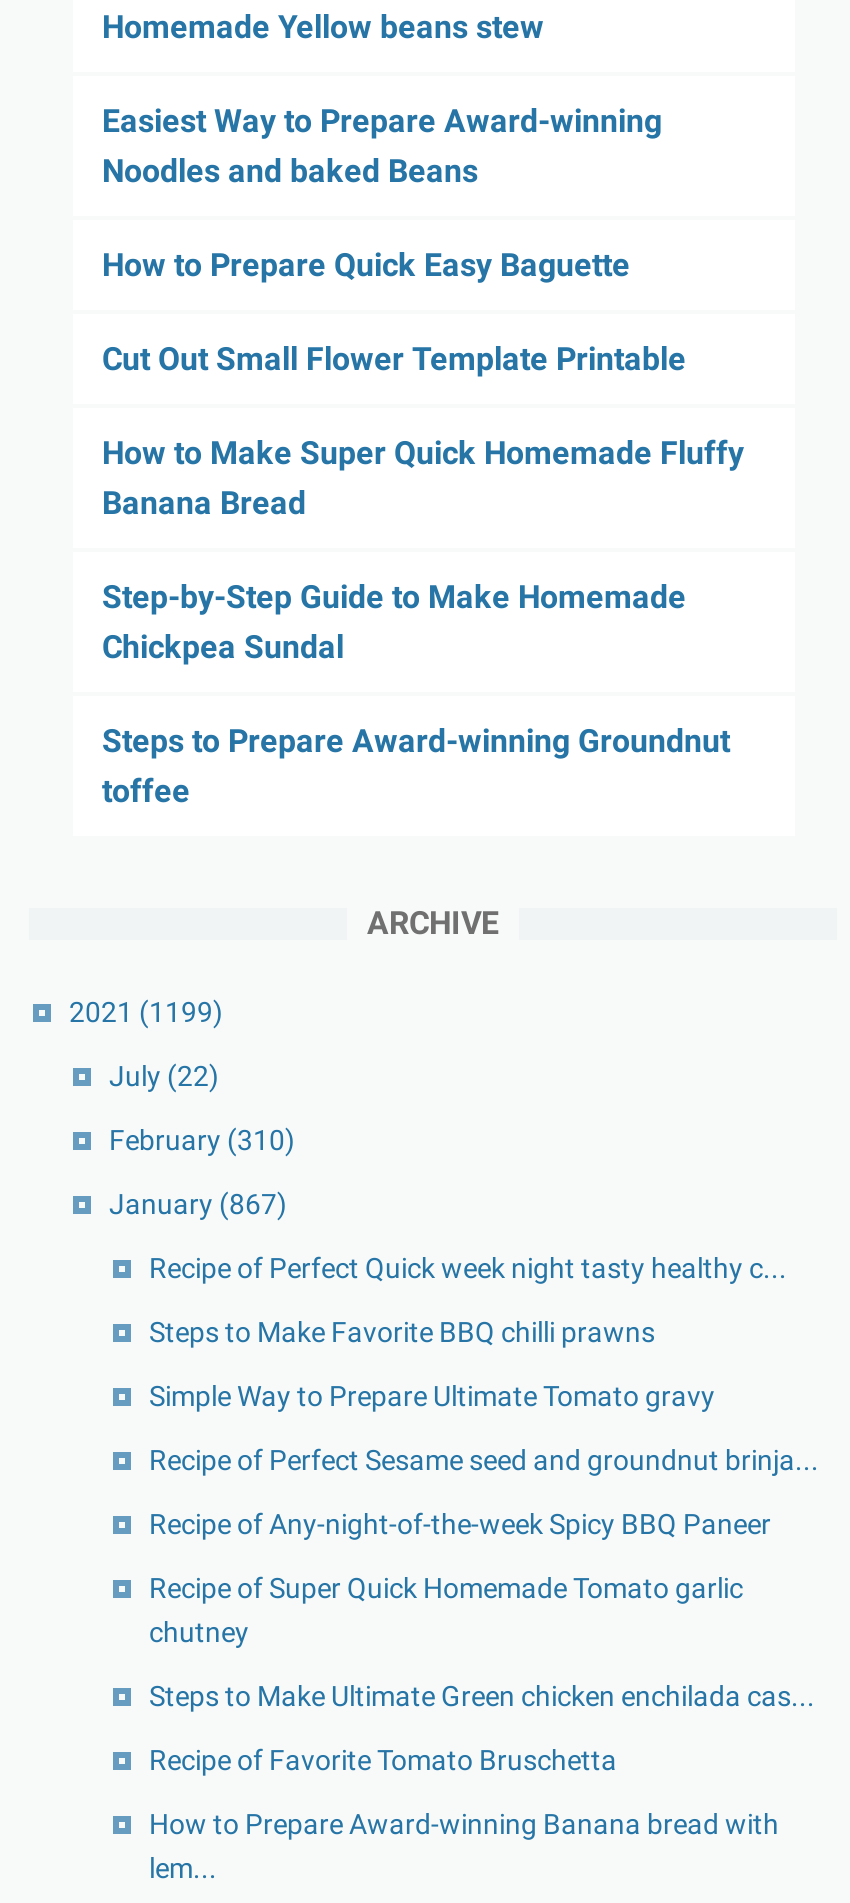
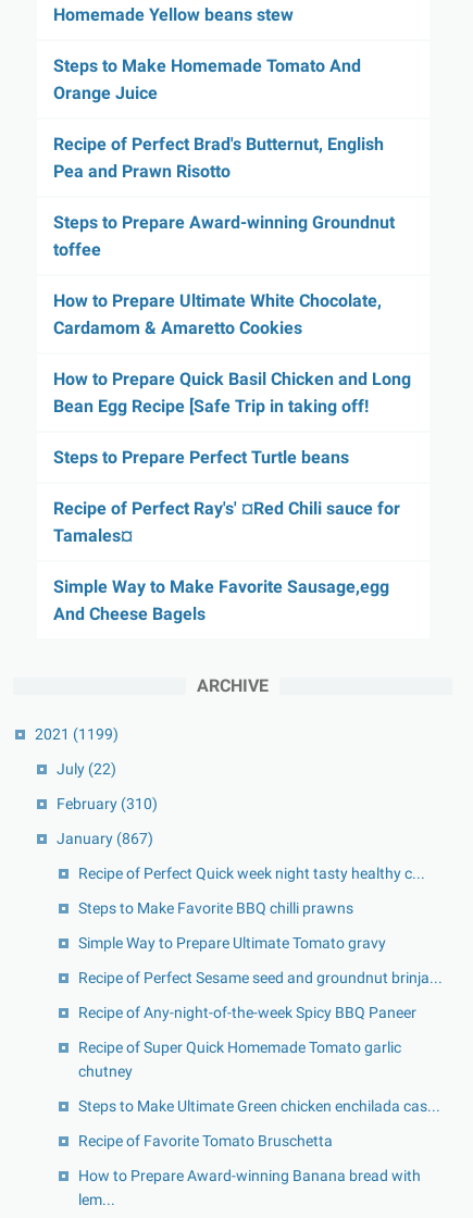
- Easiest Way to Prepare Award-winning
- Noodles and baked Beans
- How to Prepare Quick Easy Baguette
- Cut Out Small Flower Template Printable
- How to Make Super Quick Homemade Fluffy
- Banana Bread
- Step-by-Step Guide to Make Homemade
- Chickpea Sundal
+ Steps to Make Homemade Tomato And
+ Orange Juice
+ Recipe of Perfect Brad's Butternut, English
+ Pea and Prawn Risotto

moved up: Steps to Prepare Award-winning Groundnut | toffee

+ How to Prepare Ultimate White Chocolate,
+ Cardamom & Amaretto Cookies
+ How to Prepare Quick Basil Chicken and Long
+ Bean Egg Recipe [Safe Trip in taking off!
+ Steps to Prepare Perfect Turtle beans
+ Recipe of Perfect Ray's' ¤Red Chili sauce for
+ Tamales¤
+ Simple Way to Make Favorite Sausage,egg
+ And Cheese Bagels
